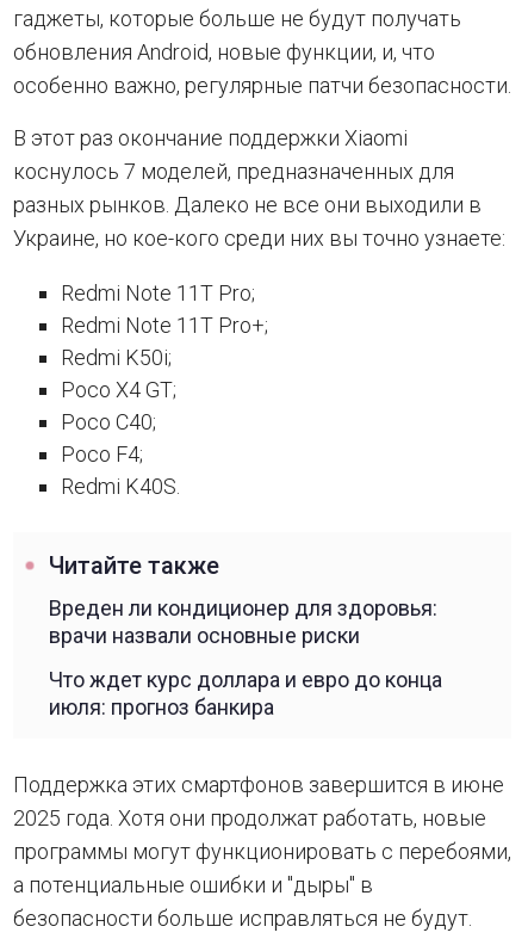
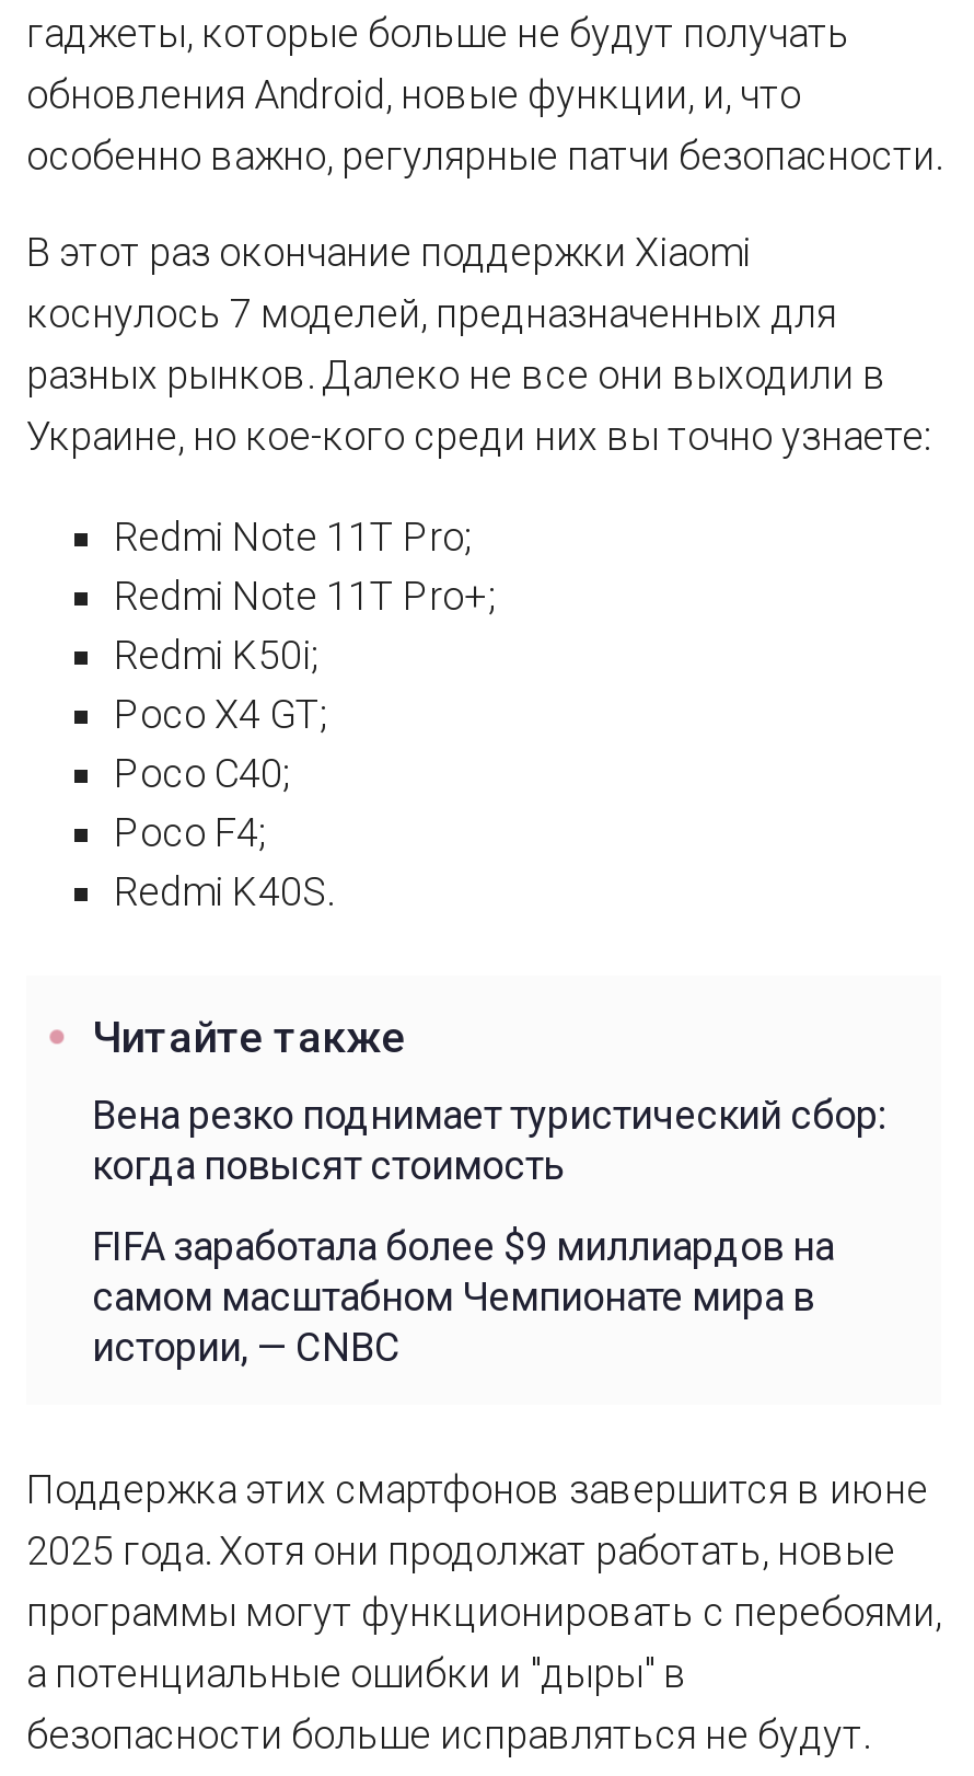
- Вреден ли кондиционер для здоровья:
- врачи назвали основные риски
+ Вена резко поднимает туристический сбор:
+ когда повысят стоимость

- Что ждет курс доллара и евро до конца
- июля: прогноз банкира
+ FIFA заработала более $9 миллиардов на
+ самом масштабном Чемпионате мира в
+ истории, — CNBC
